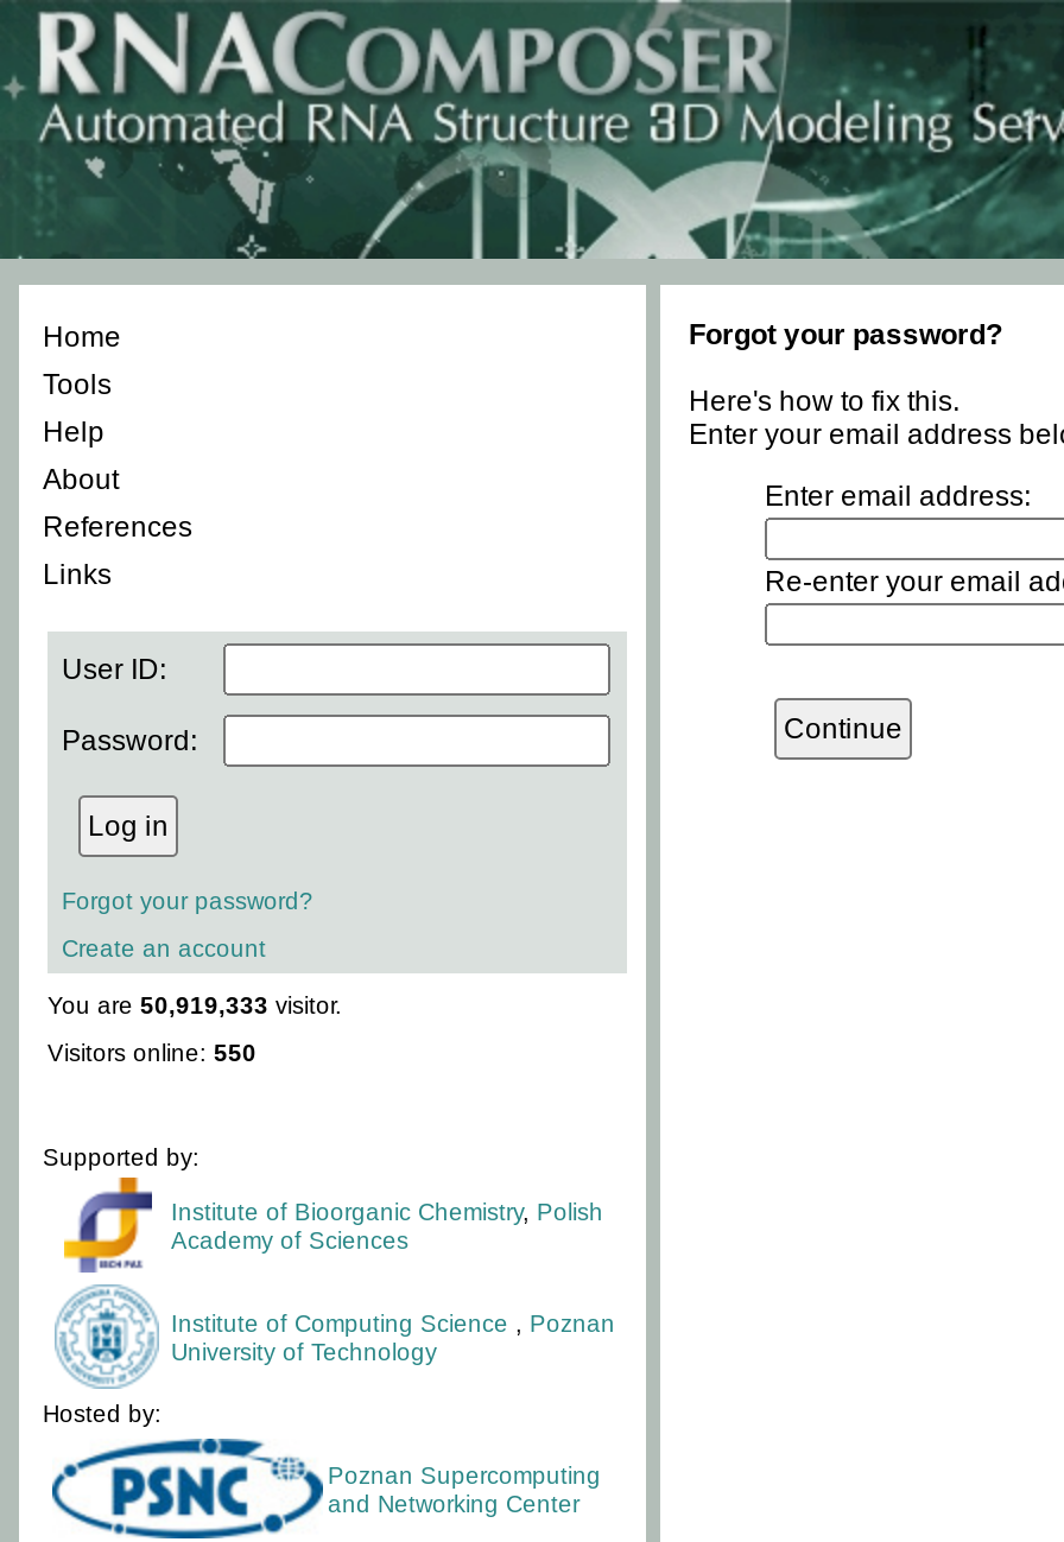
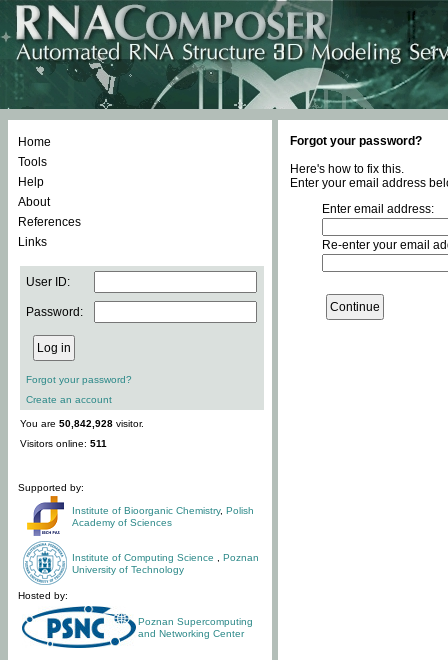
- You are 50,919,333 visitor.
+ You are 50,842,928 visitor.

- Visitors online: 550
+ Visitors online: 511
